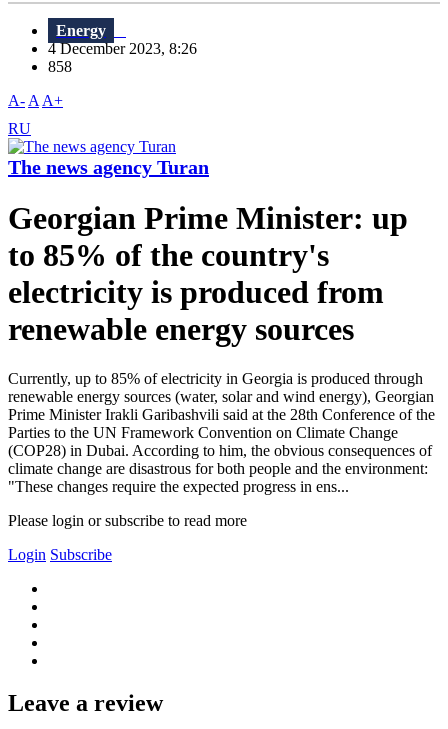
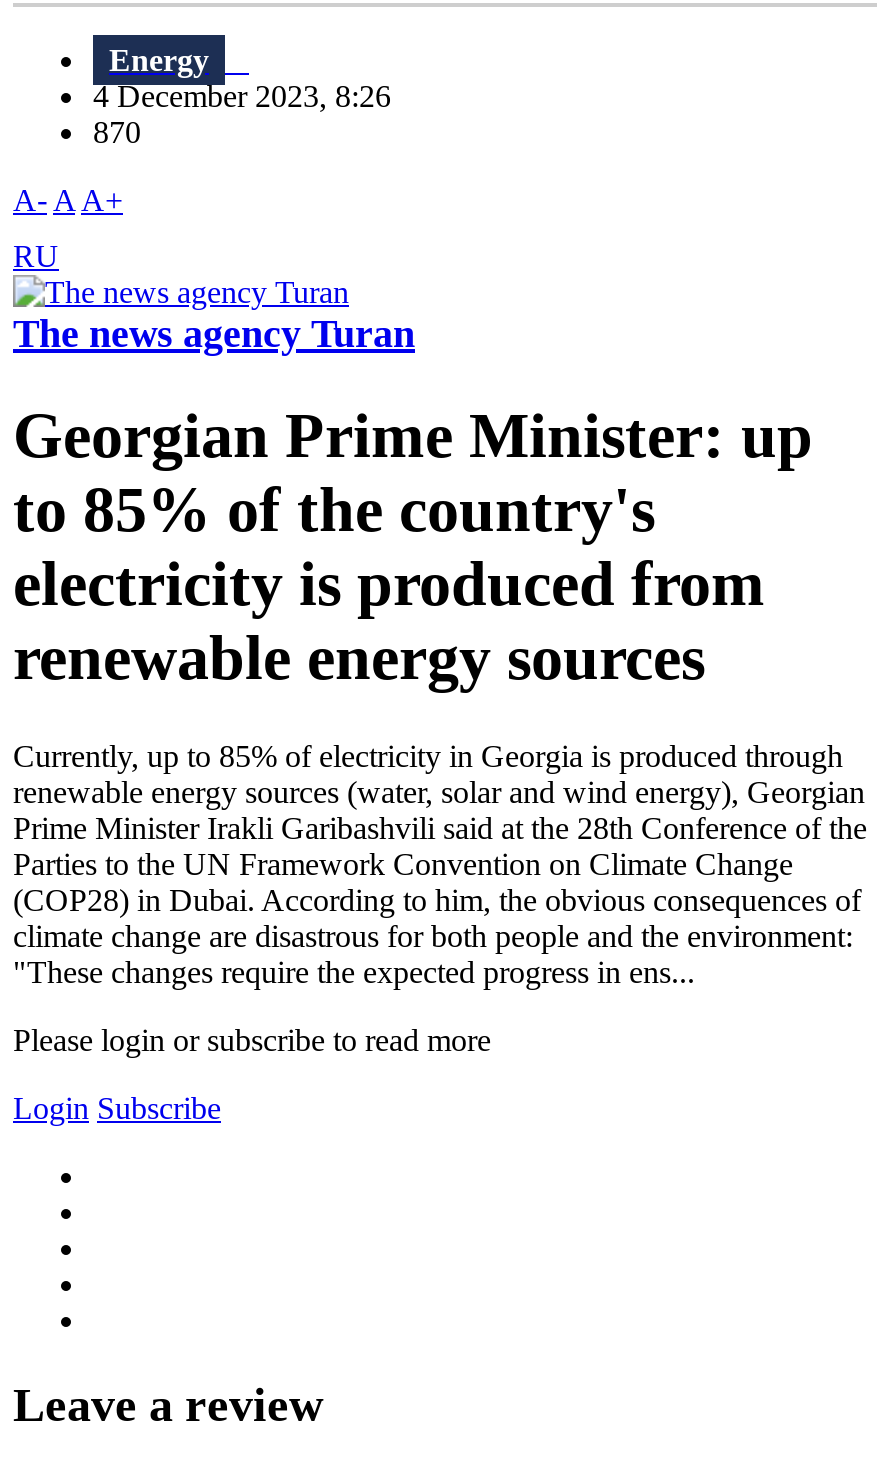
- 858
+ 870
